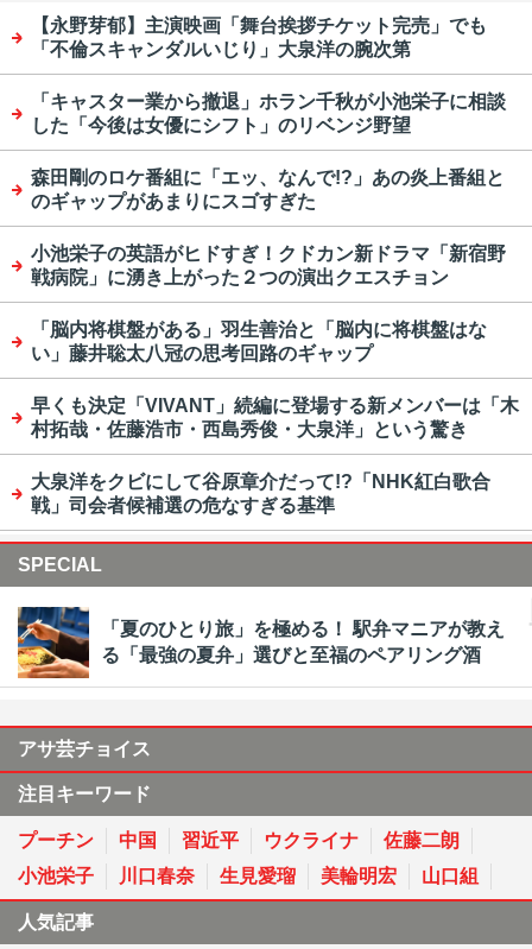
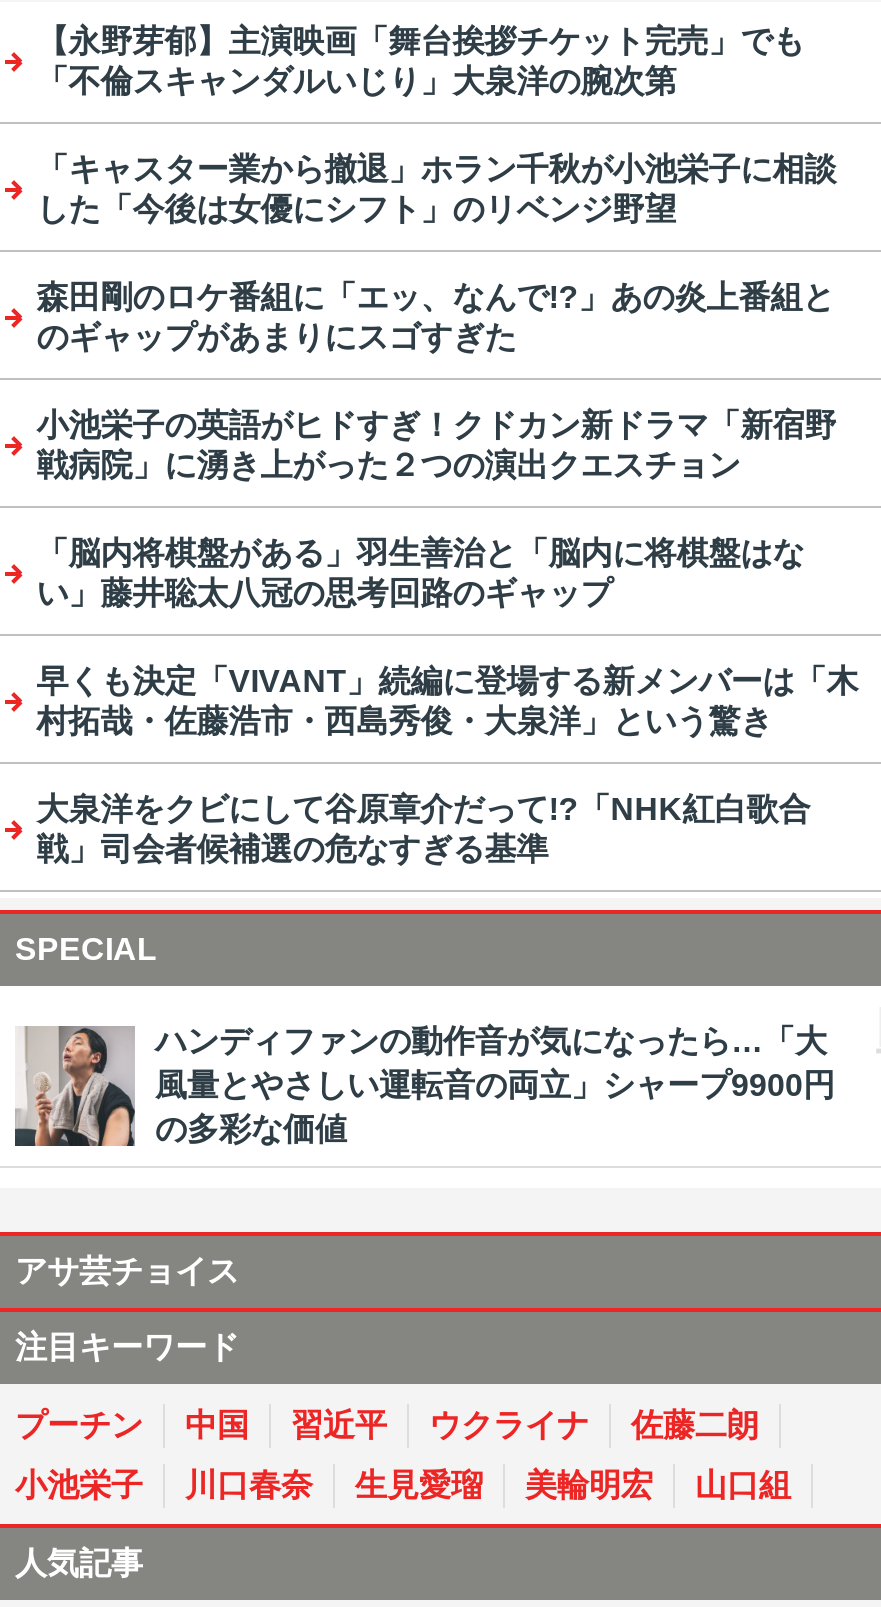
- [image]
- 「夏のひとり旅」を極める！ 駅弁マニアが教え
- る「最強の夏弁」選びと至福のペアリング酒
+ [image]
+ ハンディファンの動作音が気になったら…「大
+ 風量とやさしい運転音の両立」シャープ9900円
+ の多彩な価値
